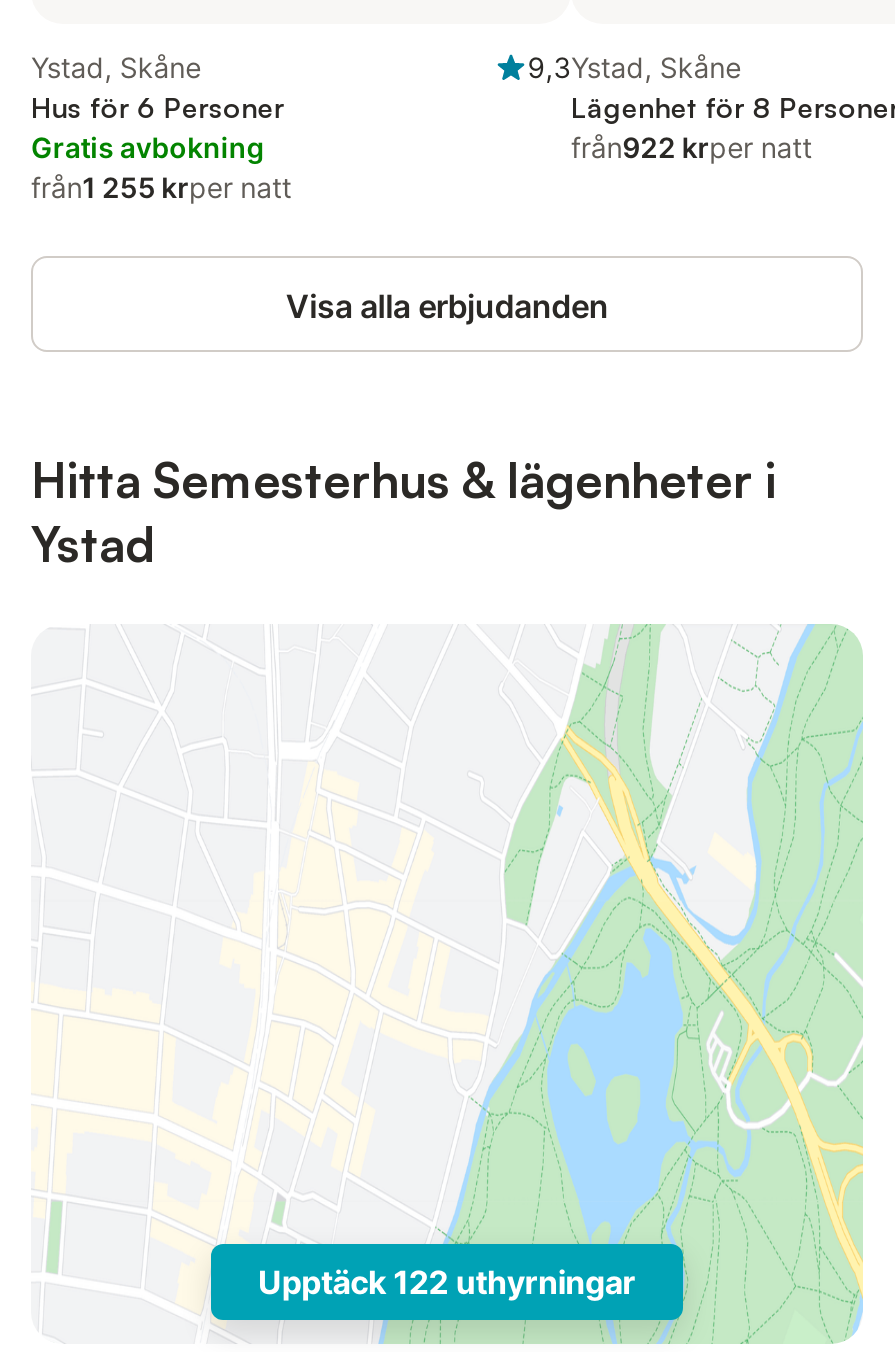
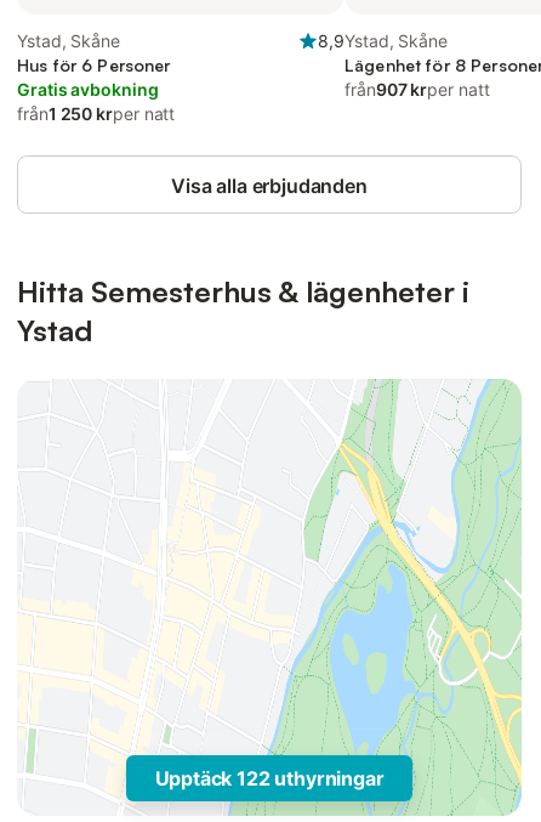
- 9,3 Ystad, Skåne
+ 8,9 Ystad, Skåne

- från922 krper natt
+ från907 krper natt

- från1 255 krper natt
+ från1 250 krper natt
